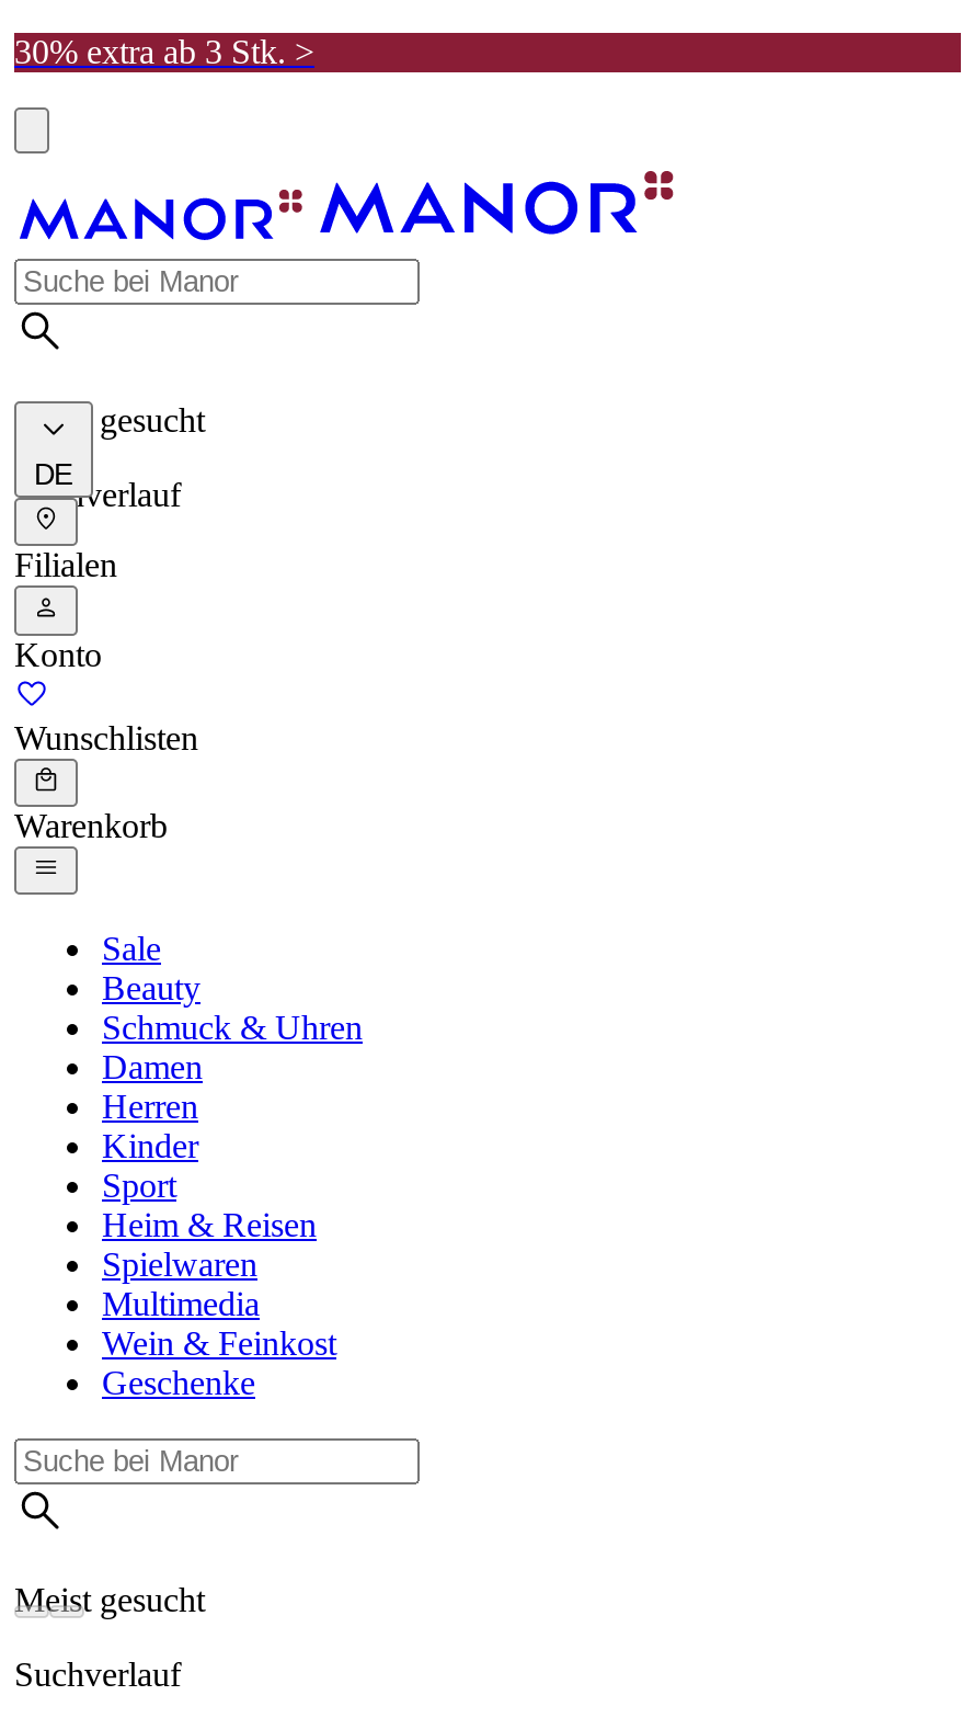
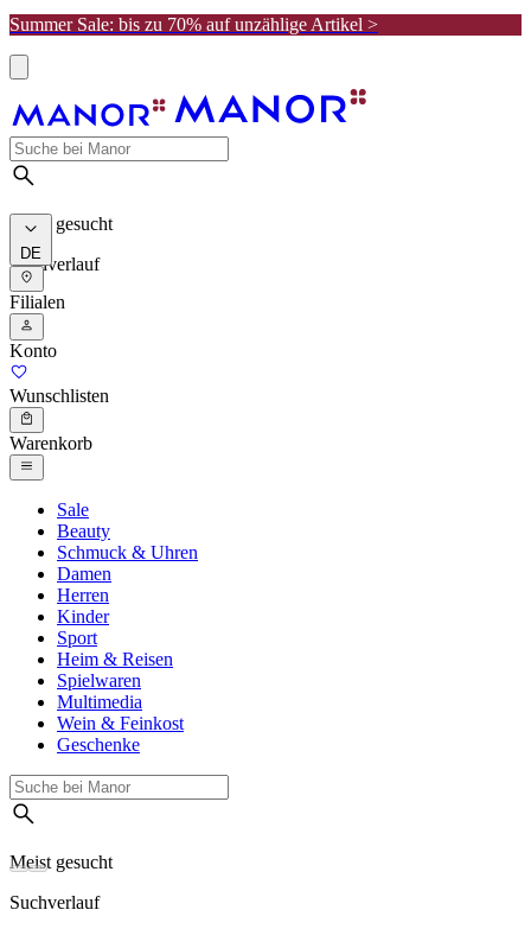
- 30% extra ab 3 Stk. >
+ Summer Sale: bis zu 70% auf unzählige Artikel >
